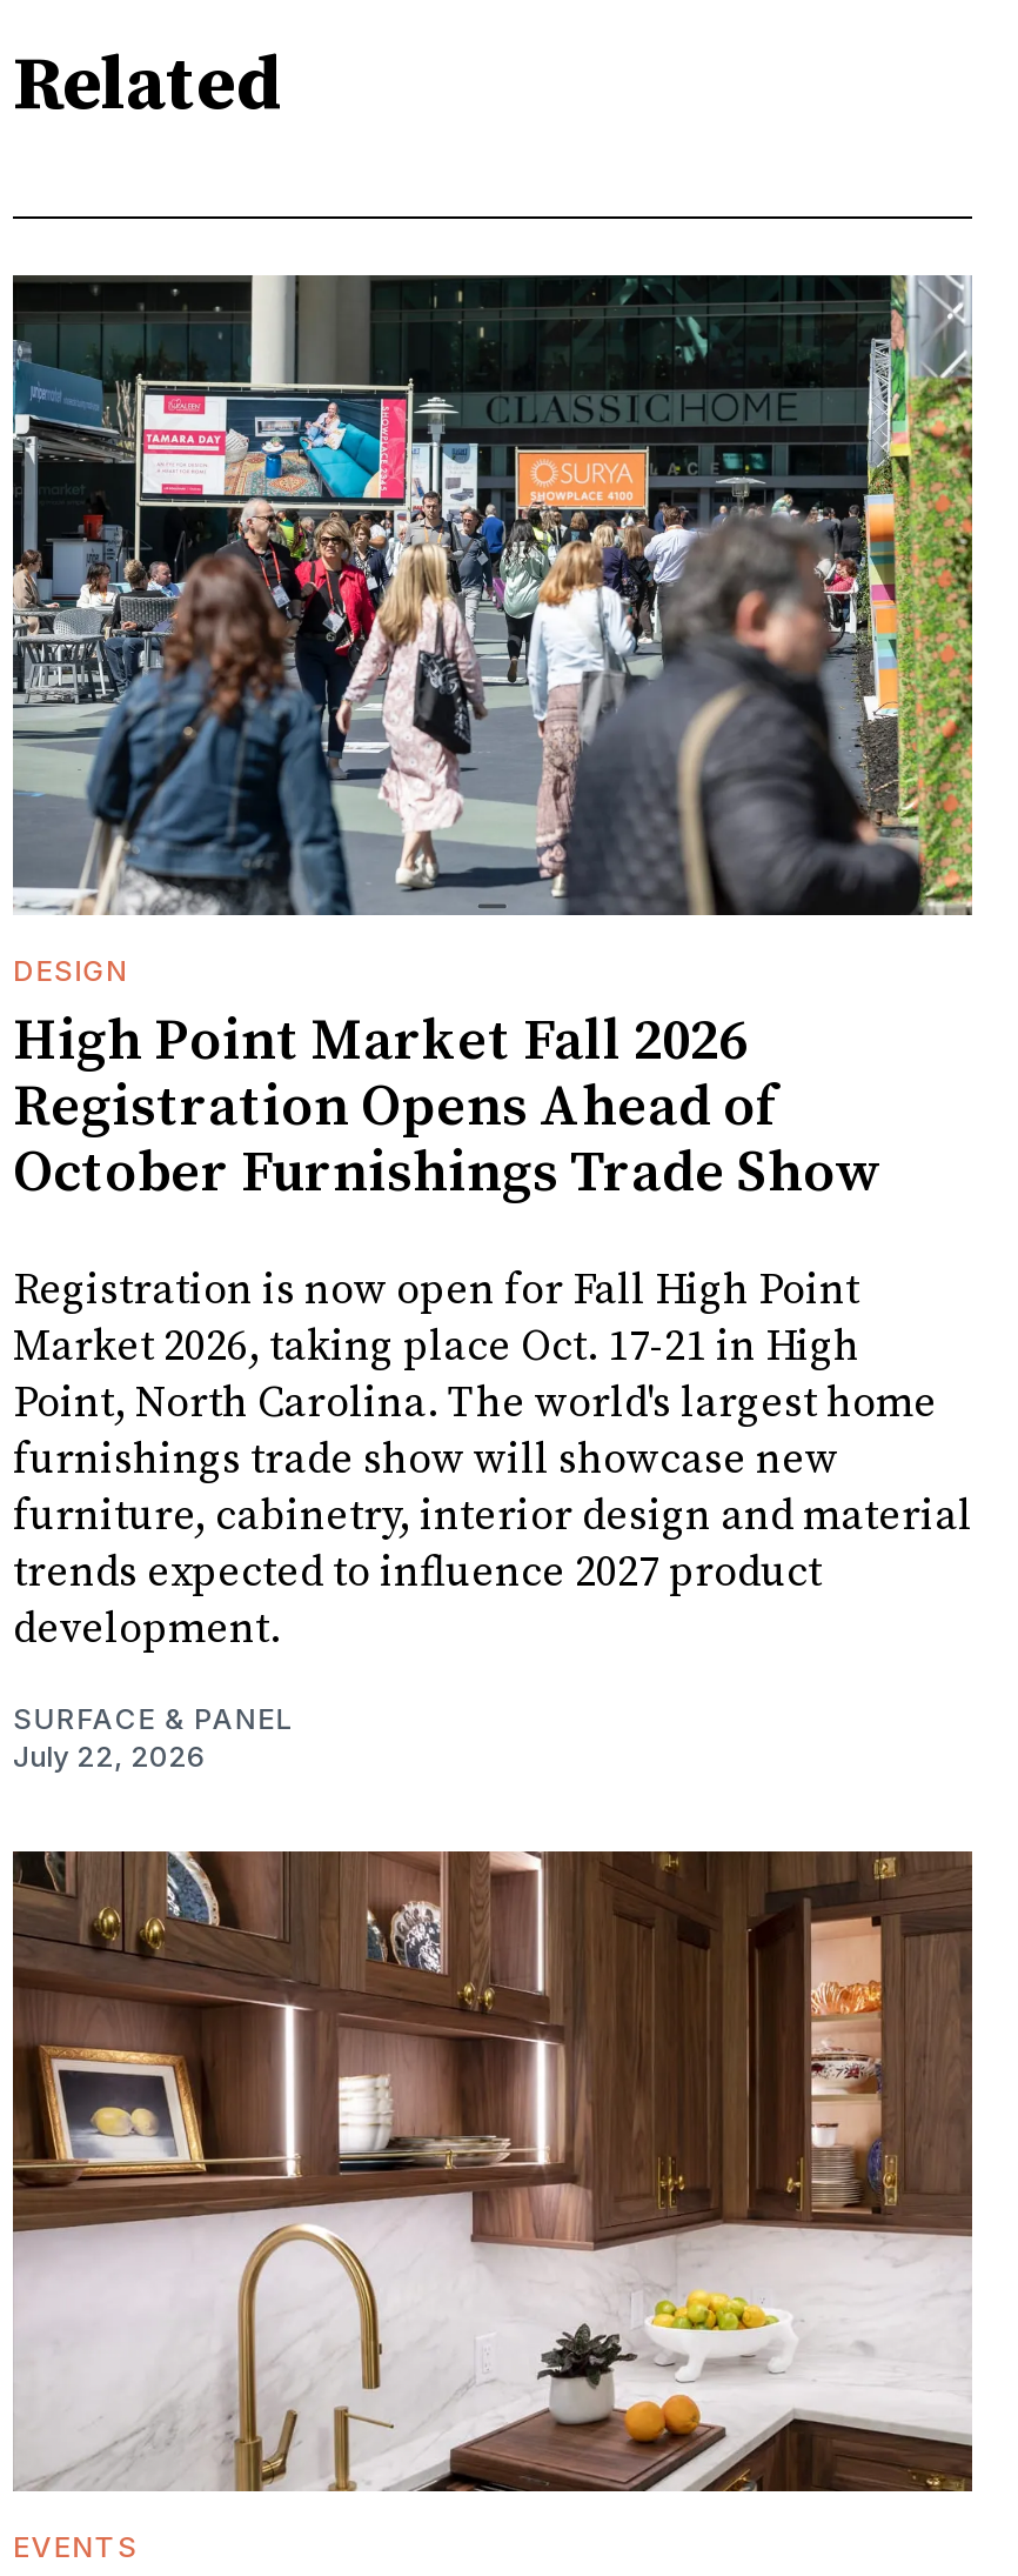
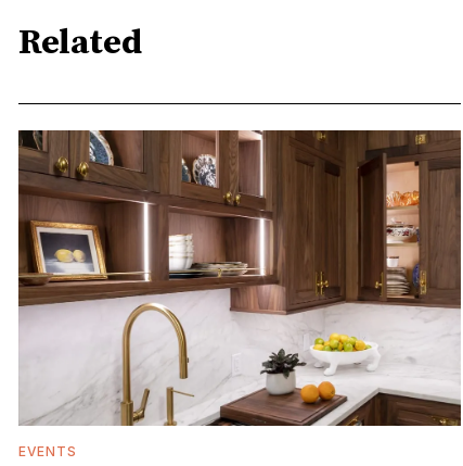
- [image]
- DESIGN
- High Point Market Fall 2026
- Registration Opens Ahead of
- October Furnishings Trade Show
- Registration is now open for Fall High Point
- Market 2026, taking place Oct. 17-21 in High
- Point, North Carolina. The world's largest home
- furnishings trade show will showcase new
- furniture, cabinetry, interior design and material
- trends expected to influence 2027 product
- development.
- SURFACE & PANEL
- July 22, 2026
